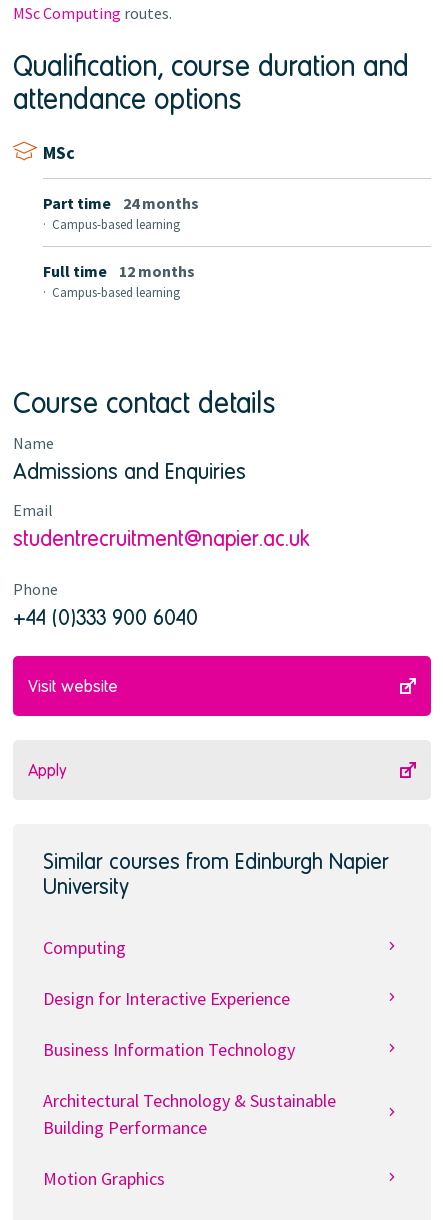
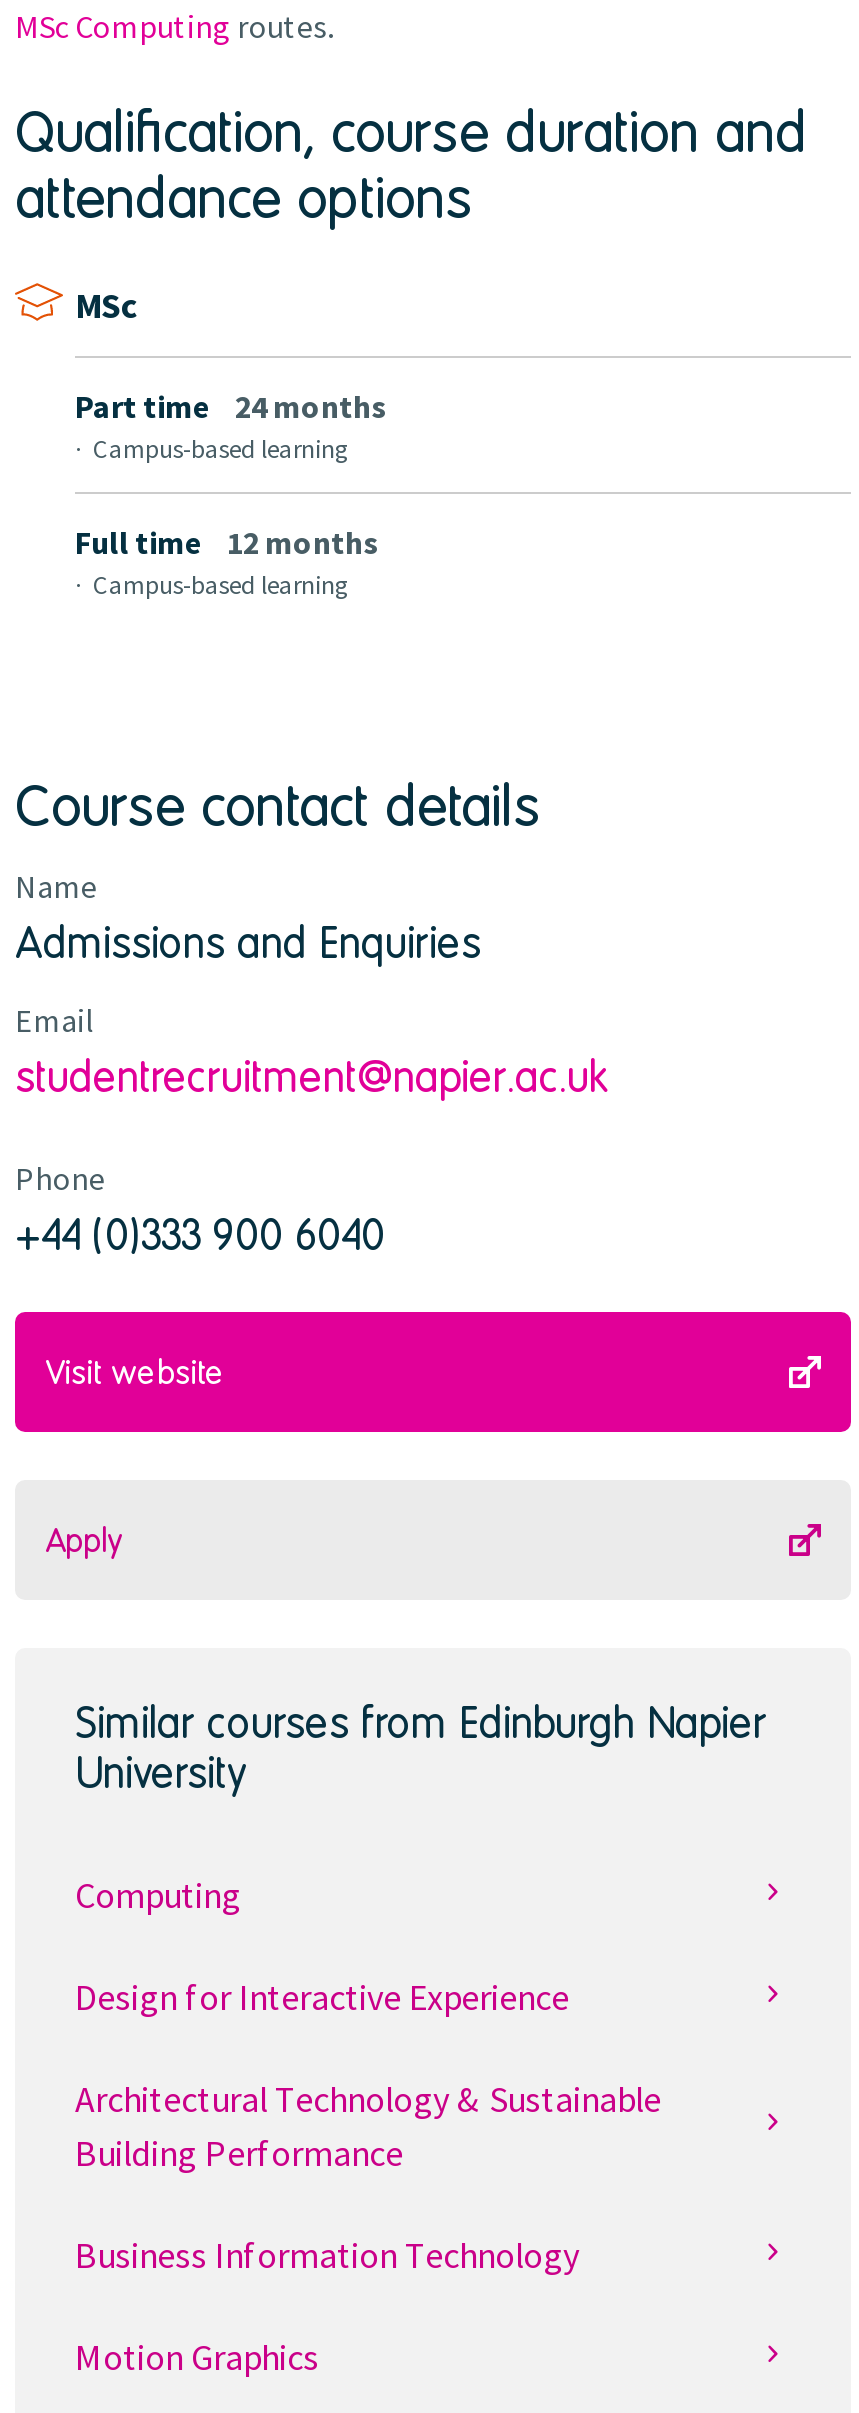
moved down: Business Information Technology

moved up: Architectural Technology & Sustainable | Building Performance
